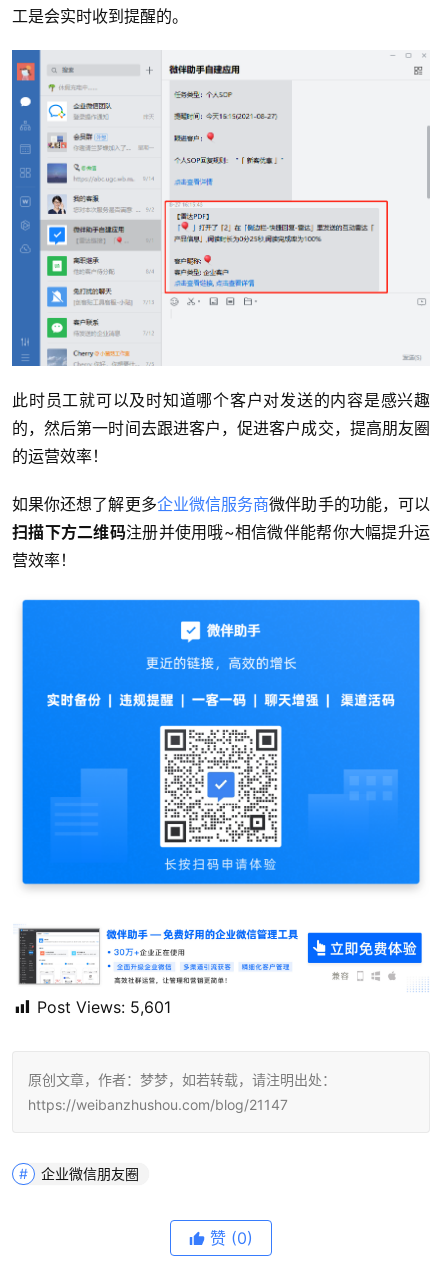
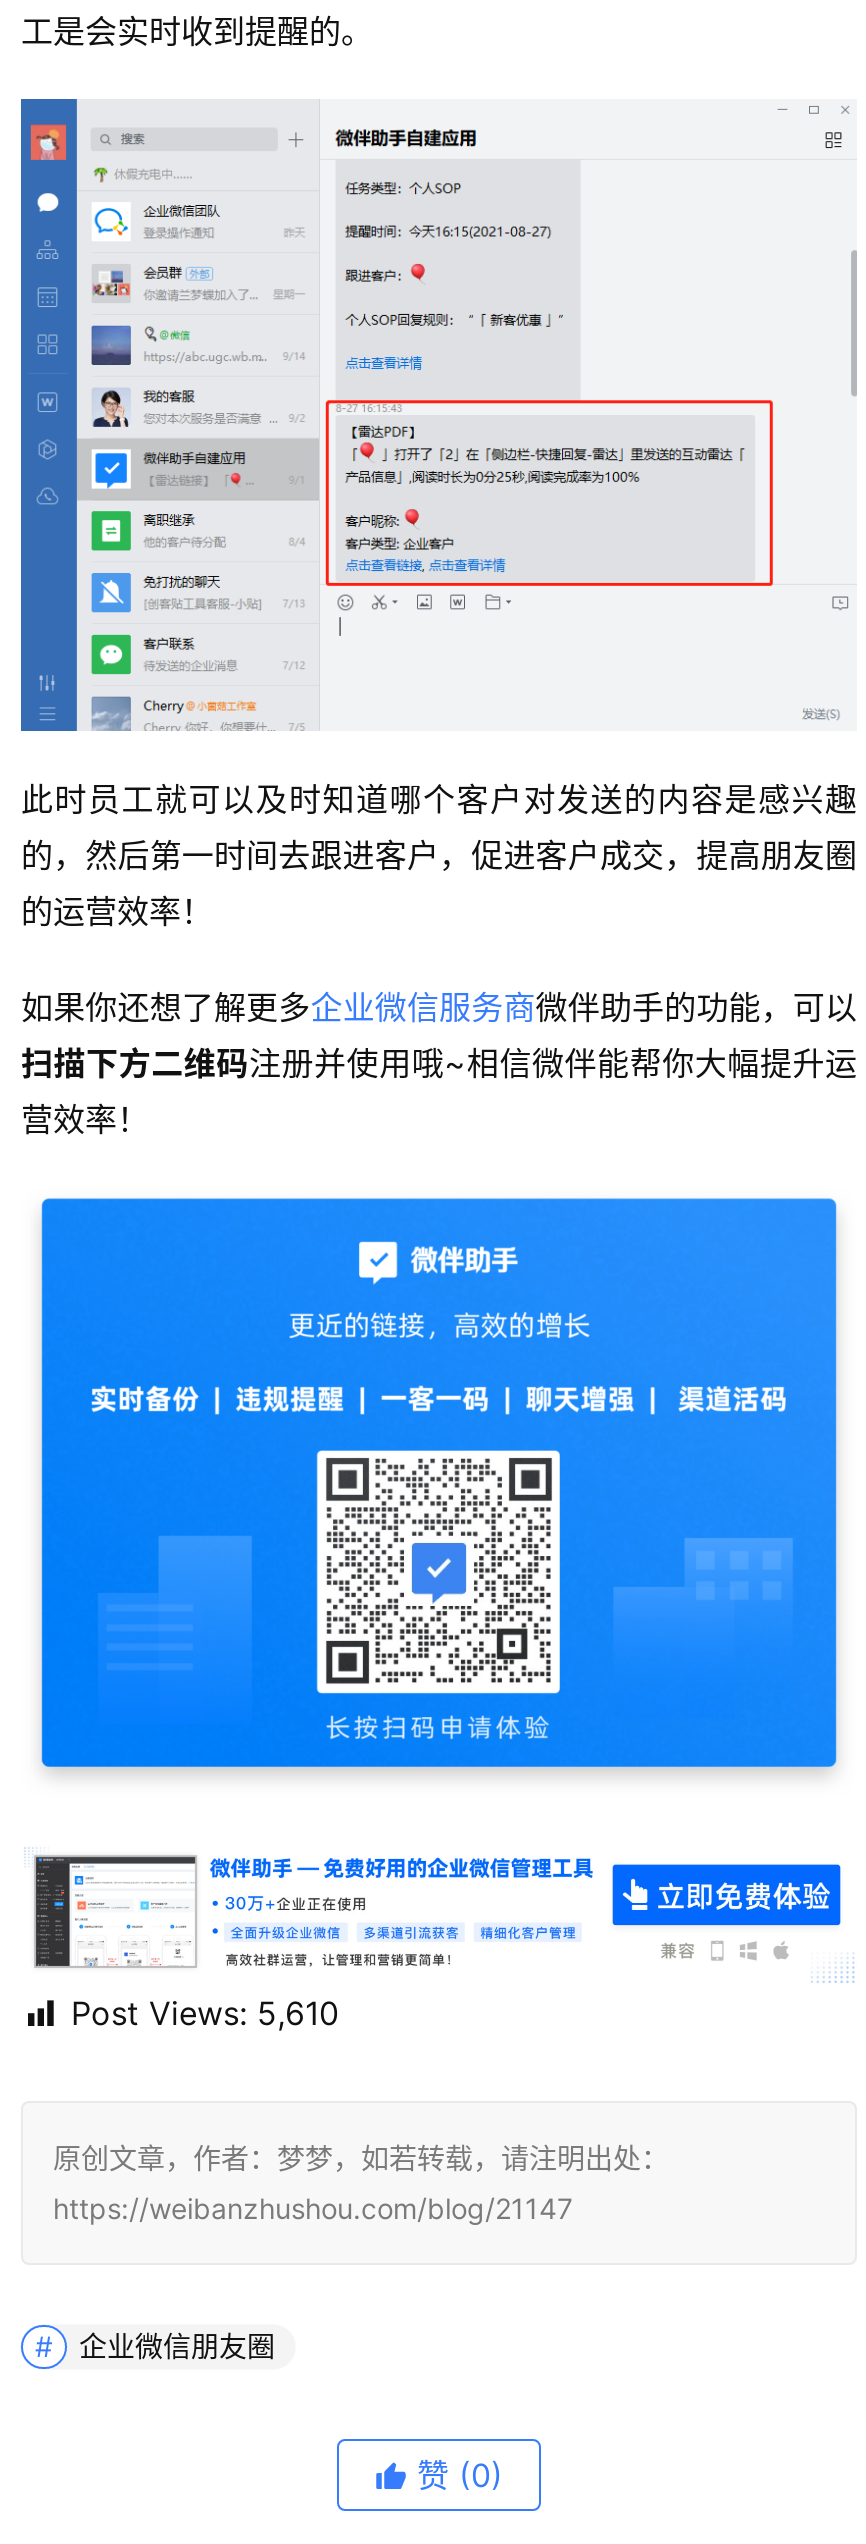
- Post Views: 5,601
+ Post Views: 5,610
